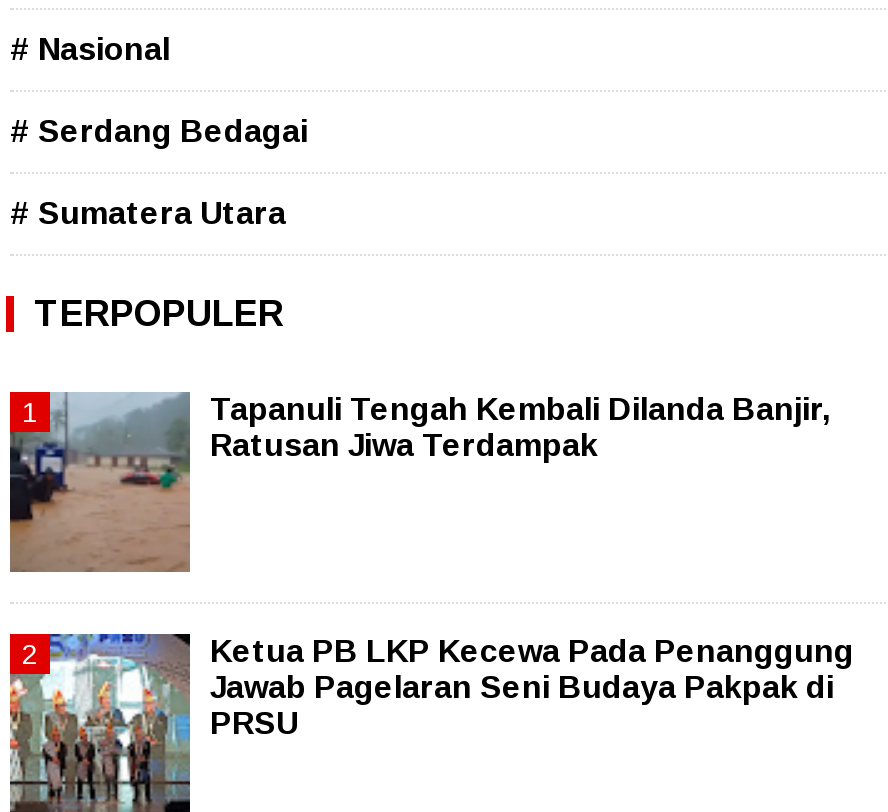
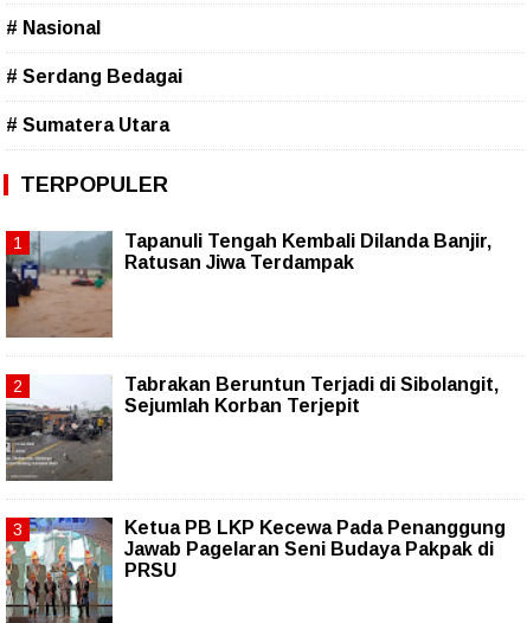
+ [image]
+ Tabrakan Beruntun Terjadi di Sibolangit,
+ Sejumlah Korban Terjepit
